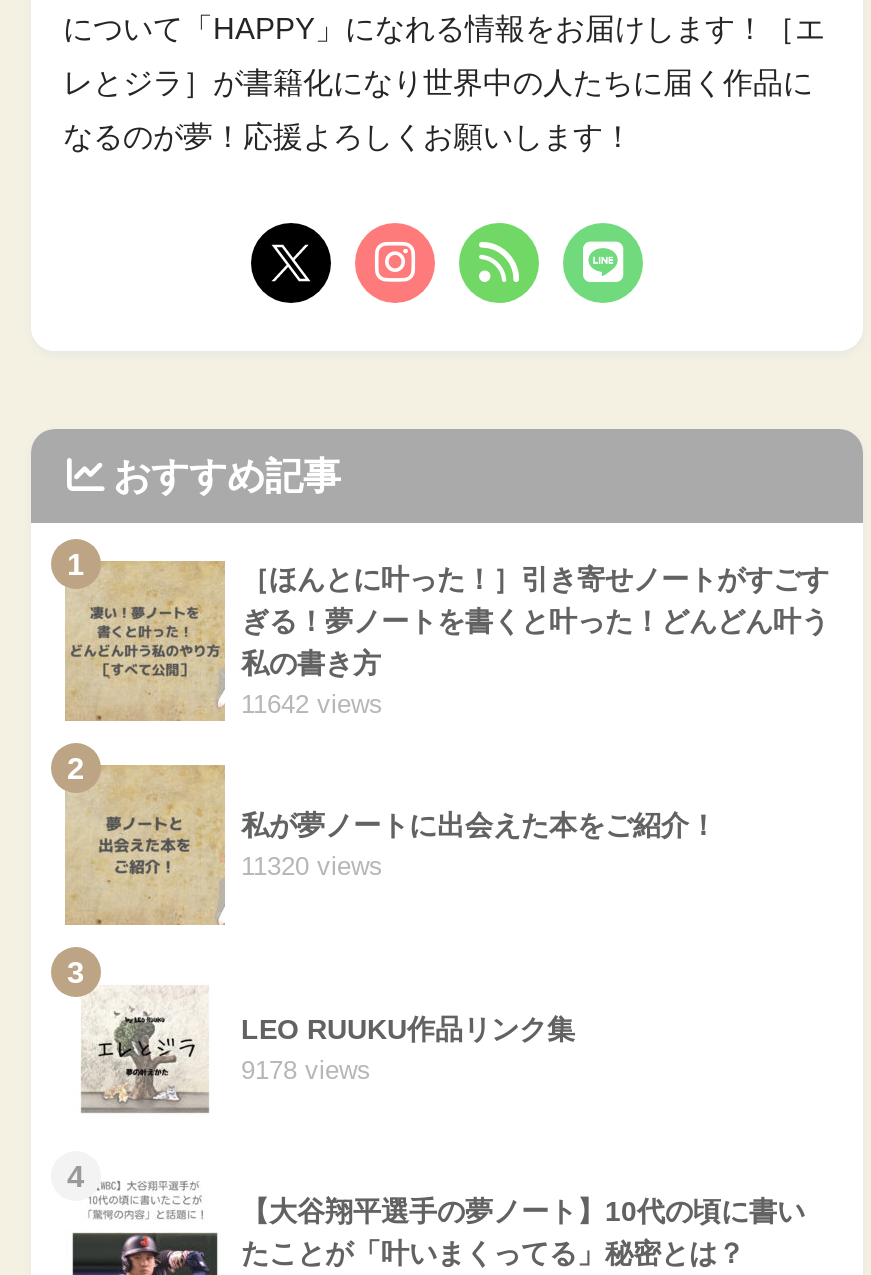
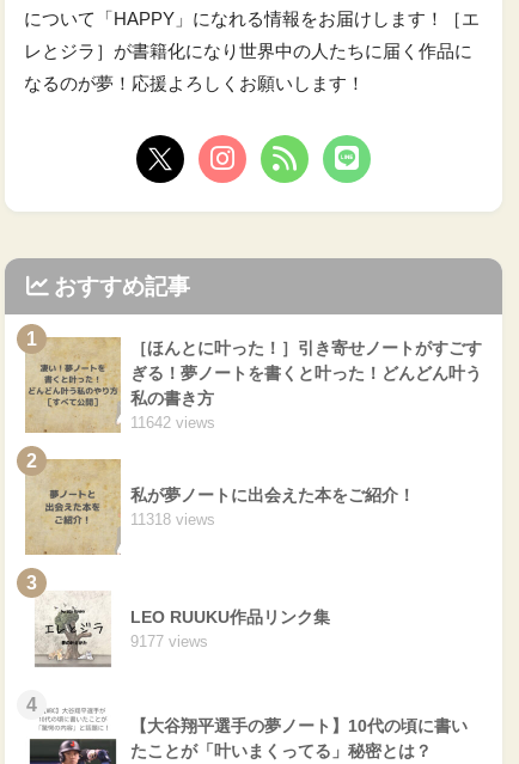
- 11320 views
+ 11318 views

- 9178 views
+ 9177 views
